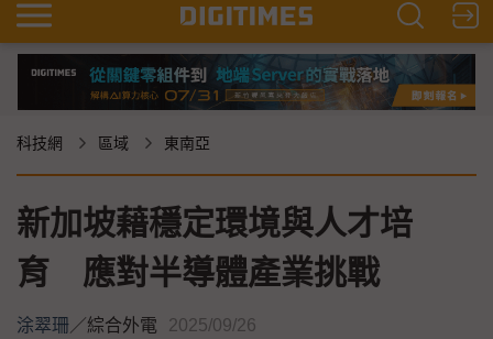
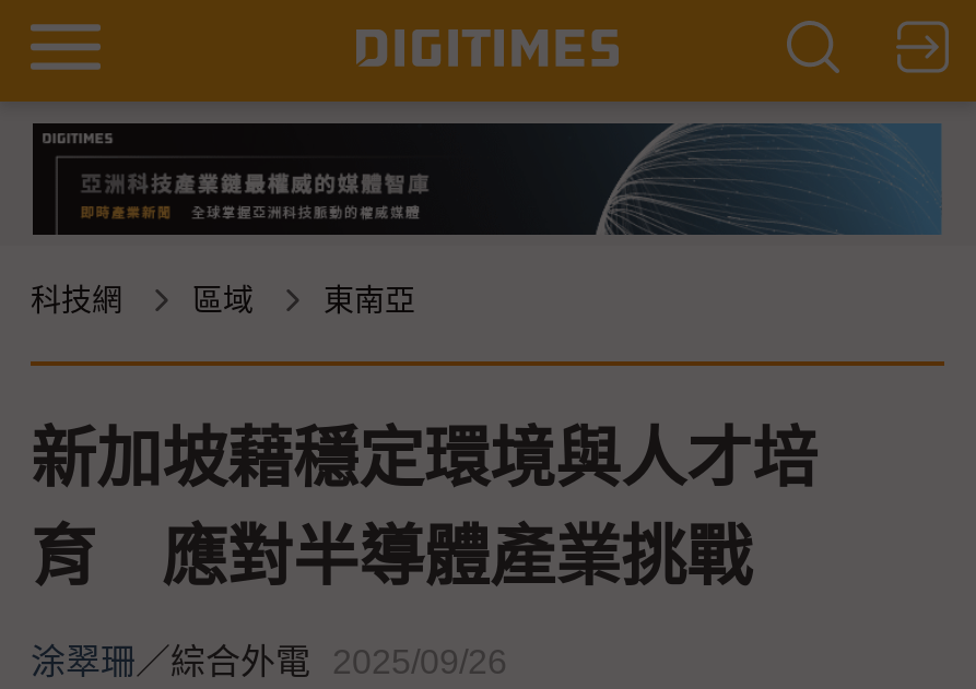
- [image]
+ [image]
